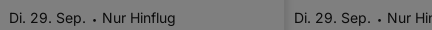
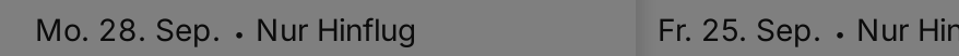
- Di. 29. Sep. Nur Hinflug
+ Mo. 28. Sep. Nur Hinflug

- Di. 29. Sep.
+ Fr. 25. Sep.
